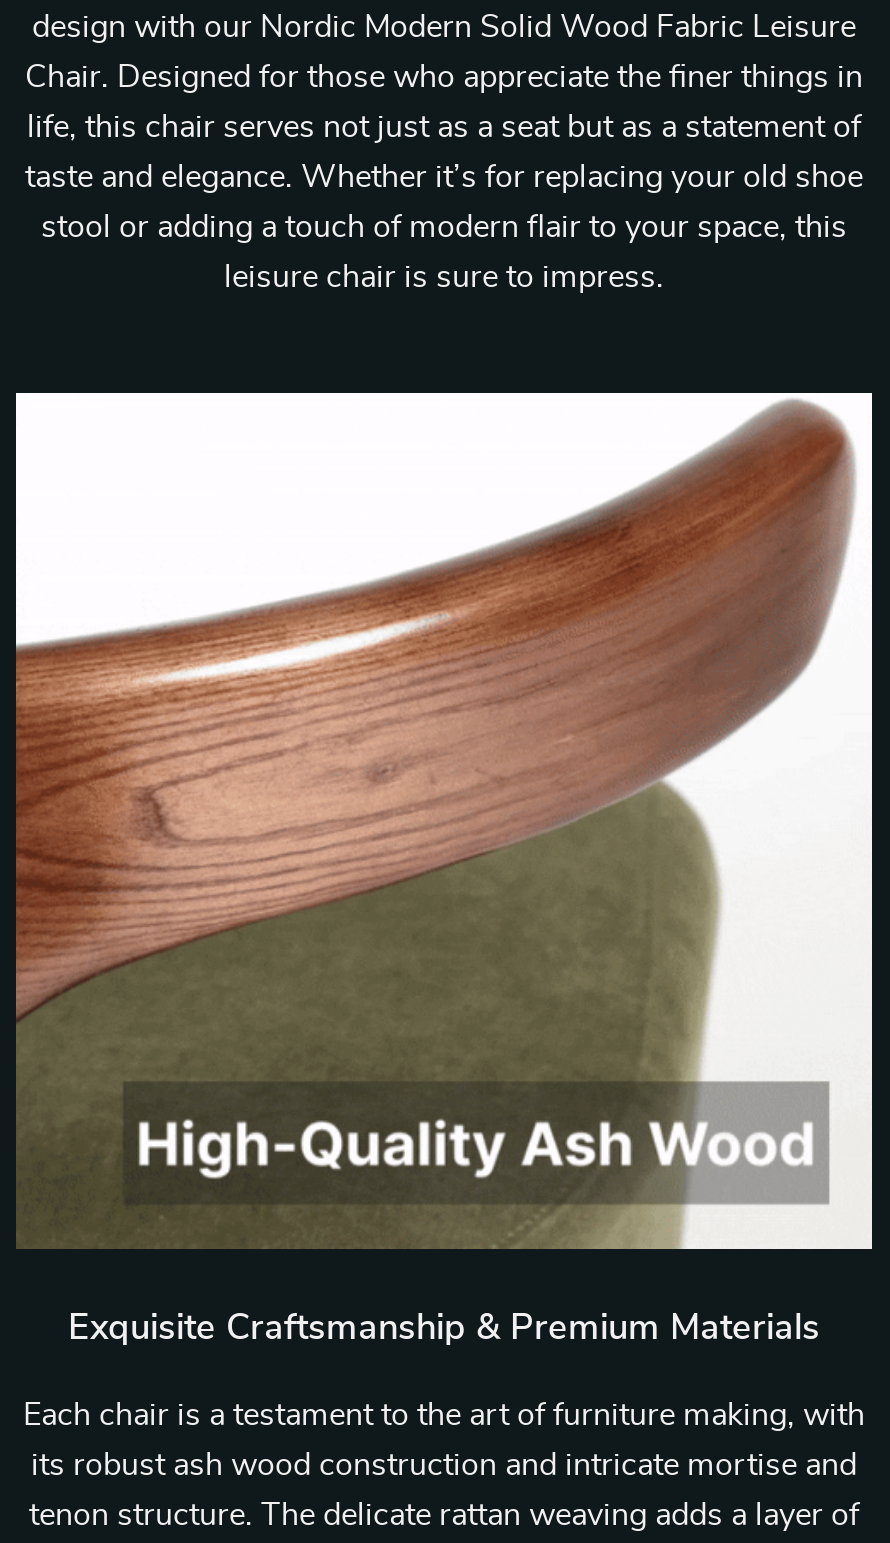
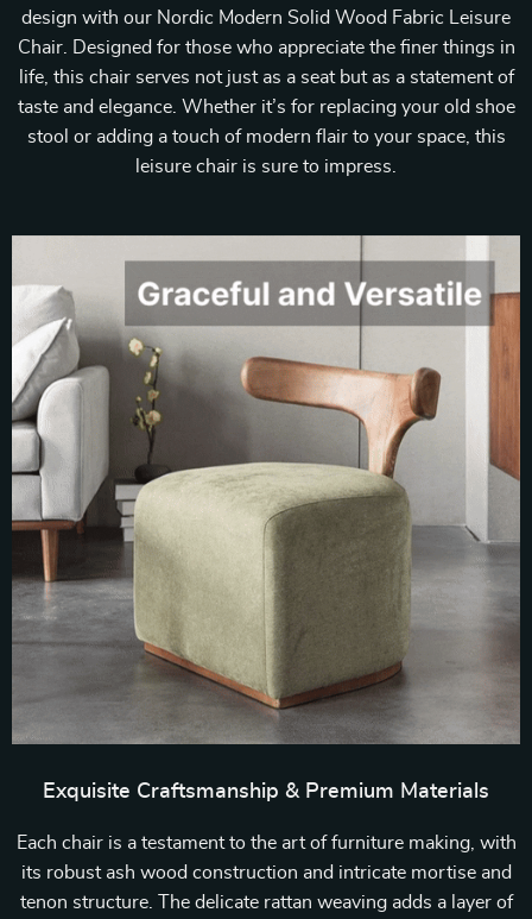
- [image]
+ [image]
